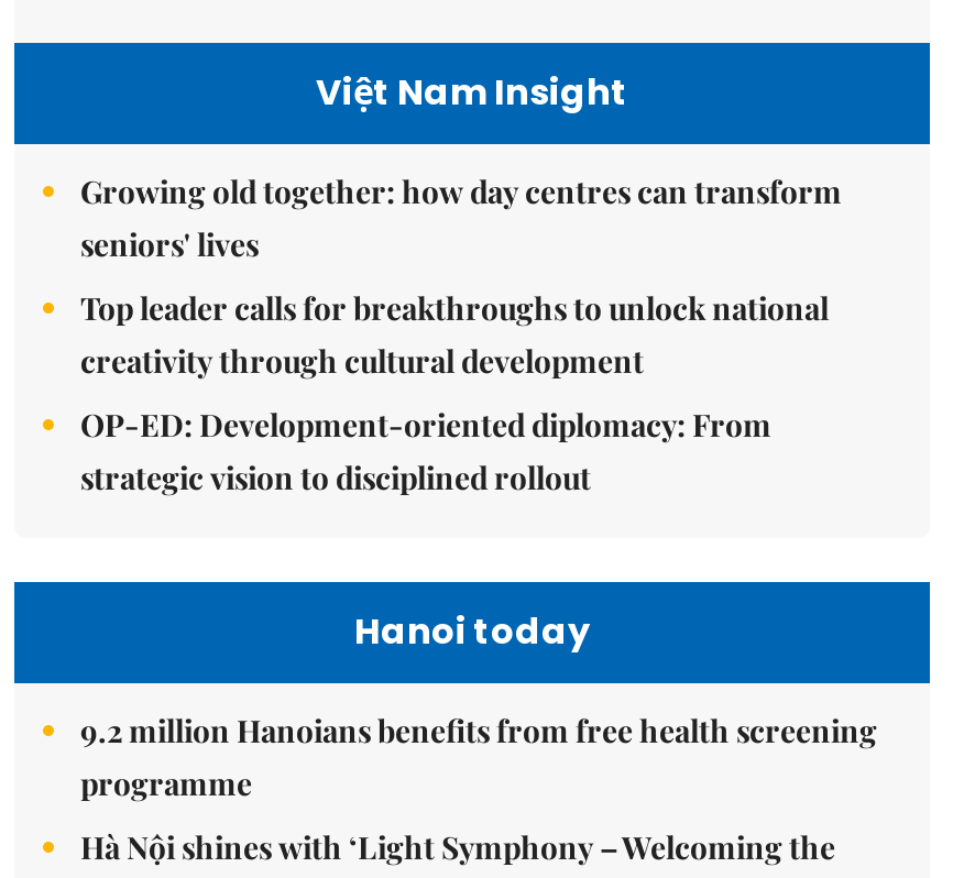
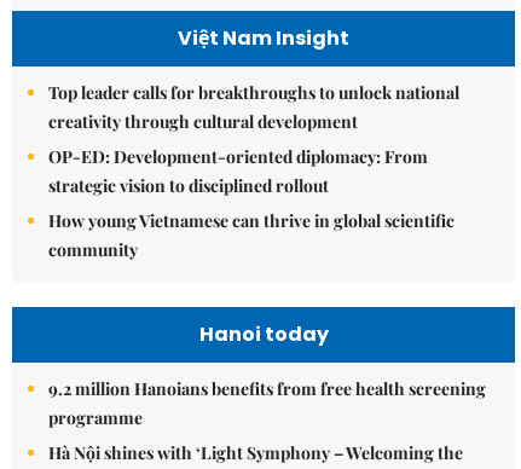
- Growing old together: how day centres can transform
- seniors' lives

moved up: Top leader calls for breakthroughs to unlock national | creativity through cultural development | OP-ED: Development-oriented diplomacy: From | strategic vision to disciplined rollout

+ How young Vietnamese can thrive in global scientific
+ community
